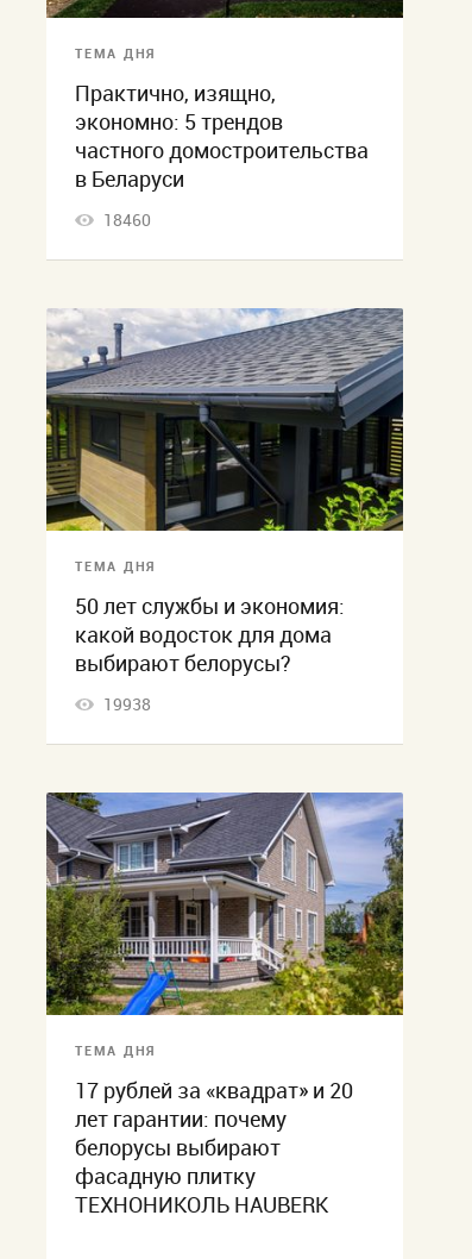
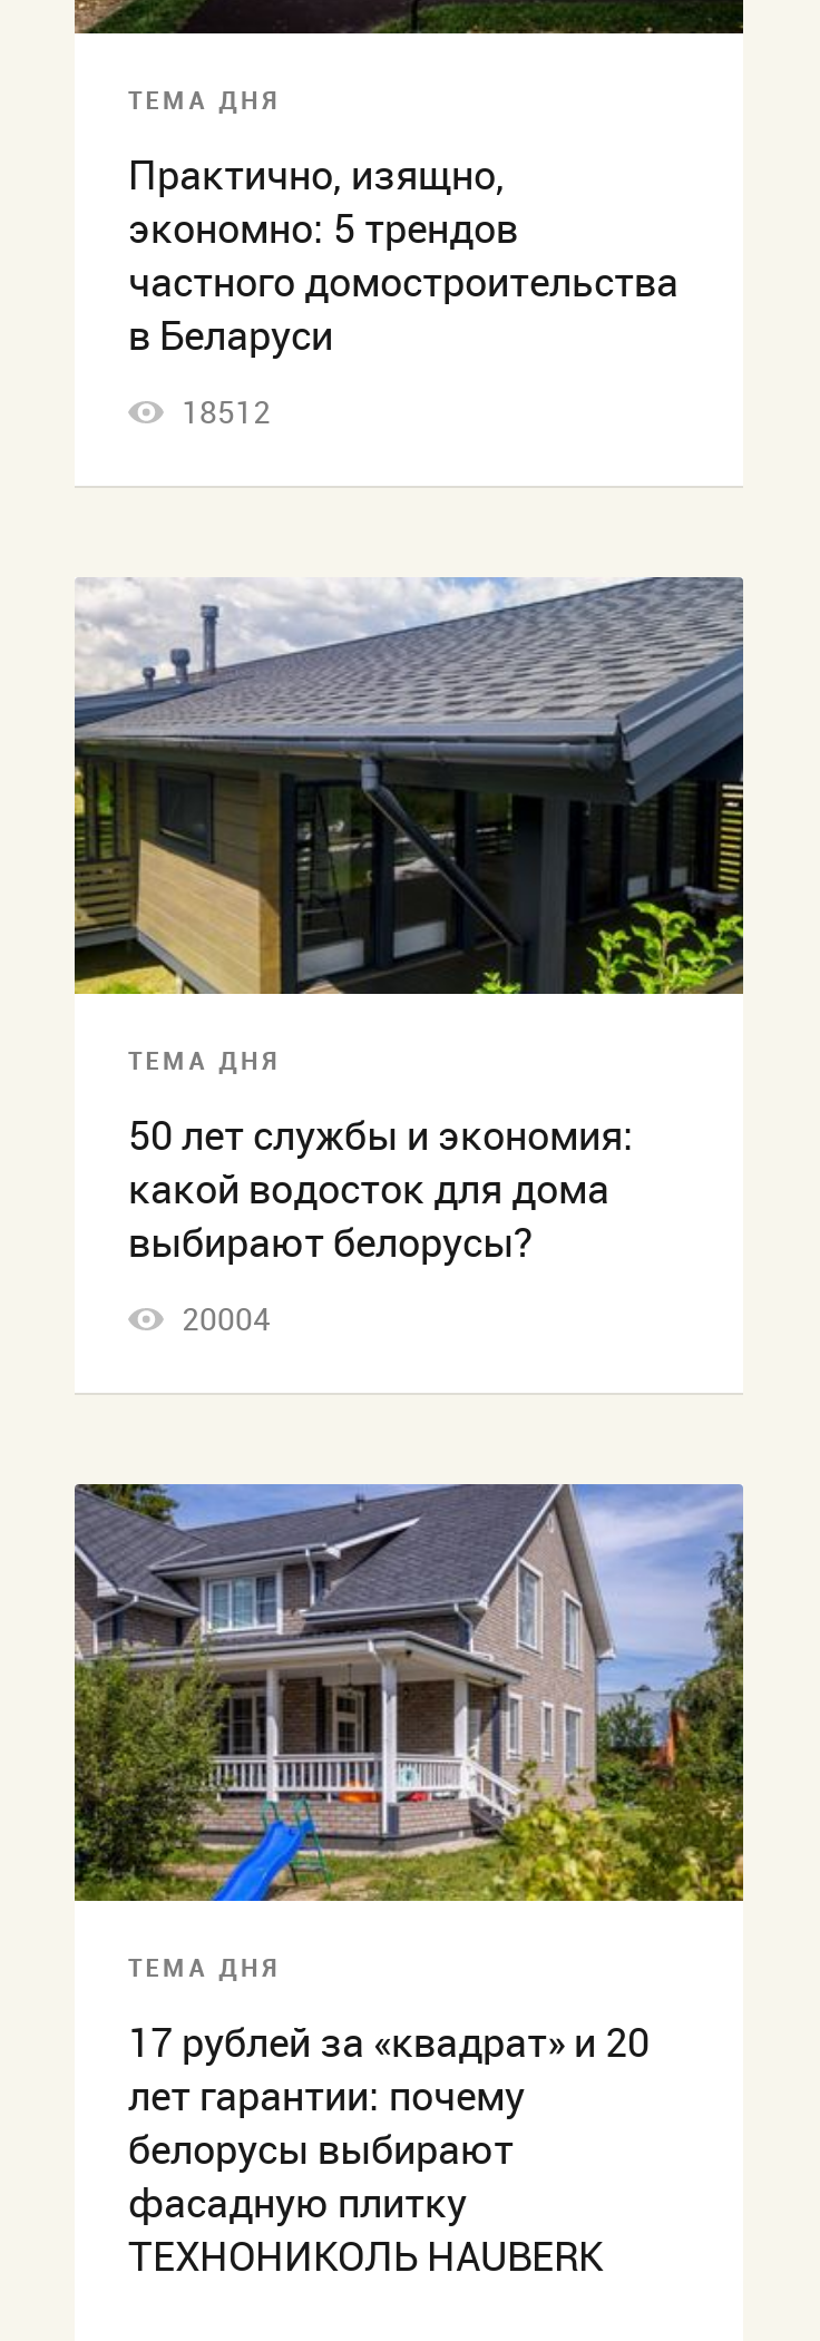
- 18460
+ 18512

- 19938
+ 20004
